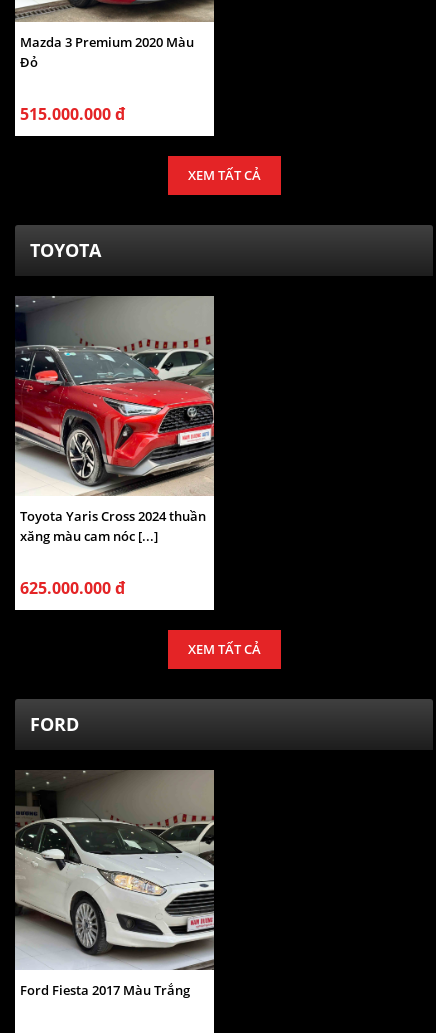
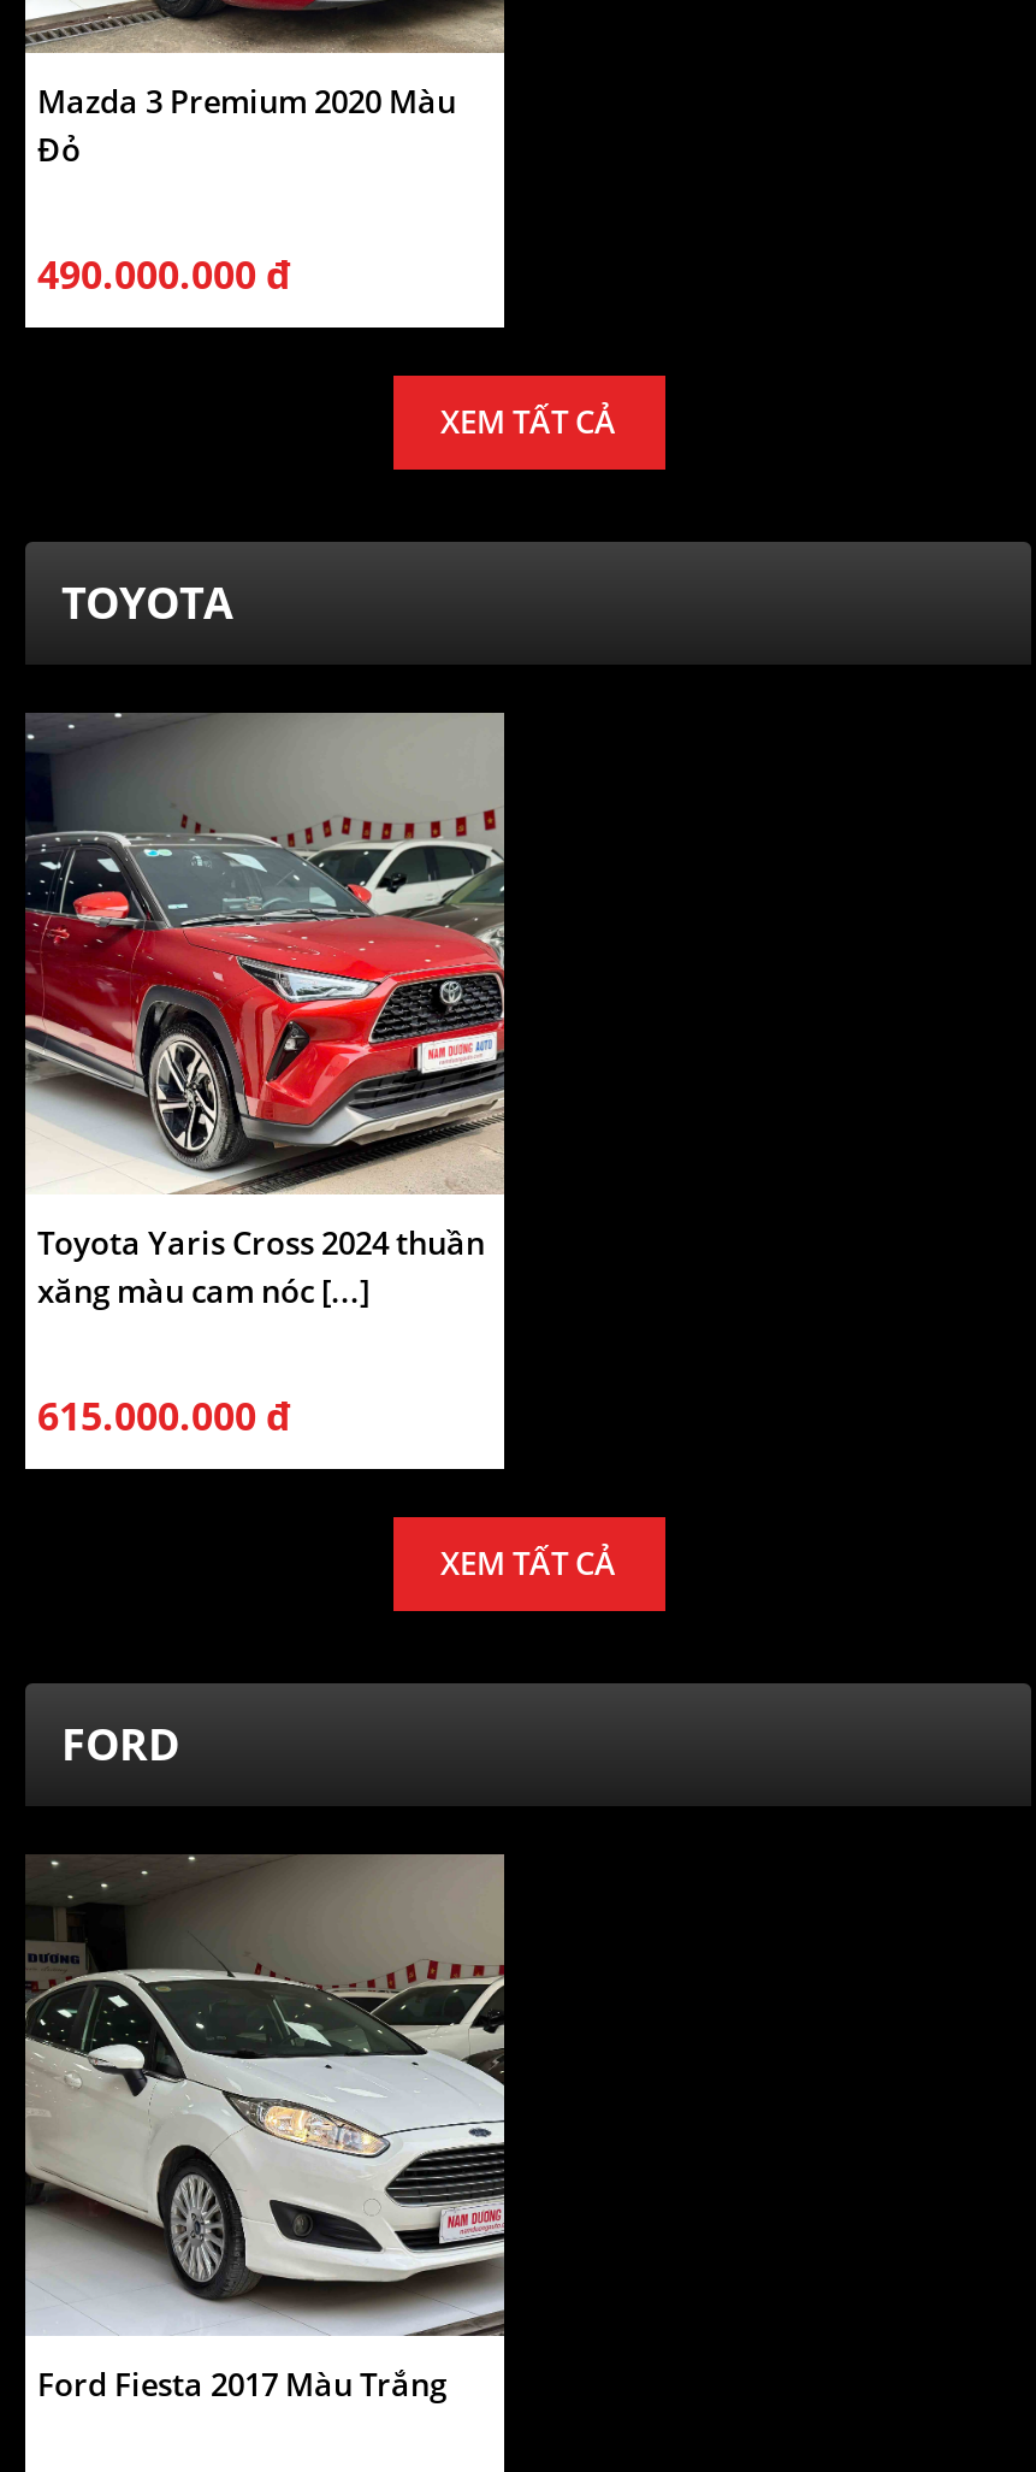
- 515.000.000 đ
+ 490.000.000 đ

- 625.000.000 đ
+ 615.000.000 đ
